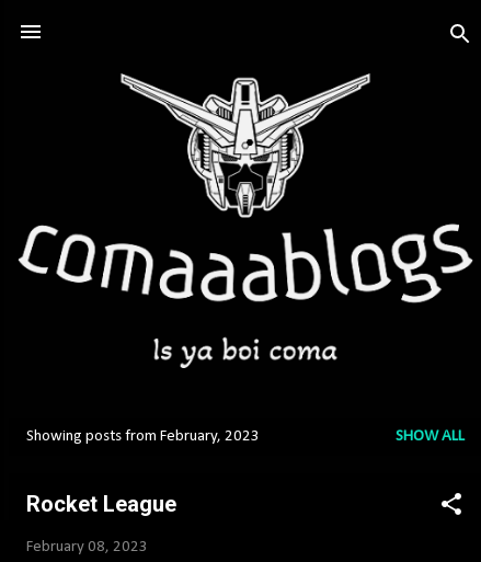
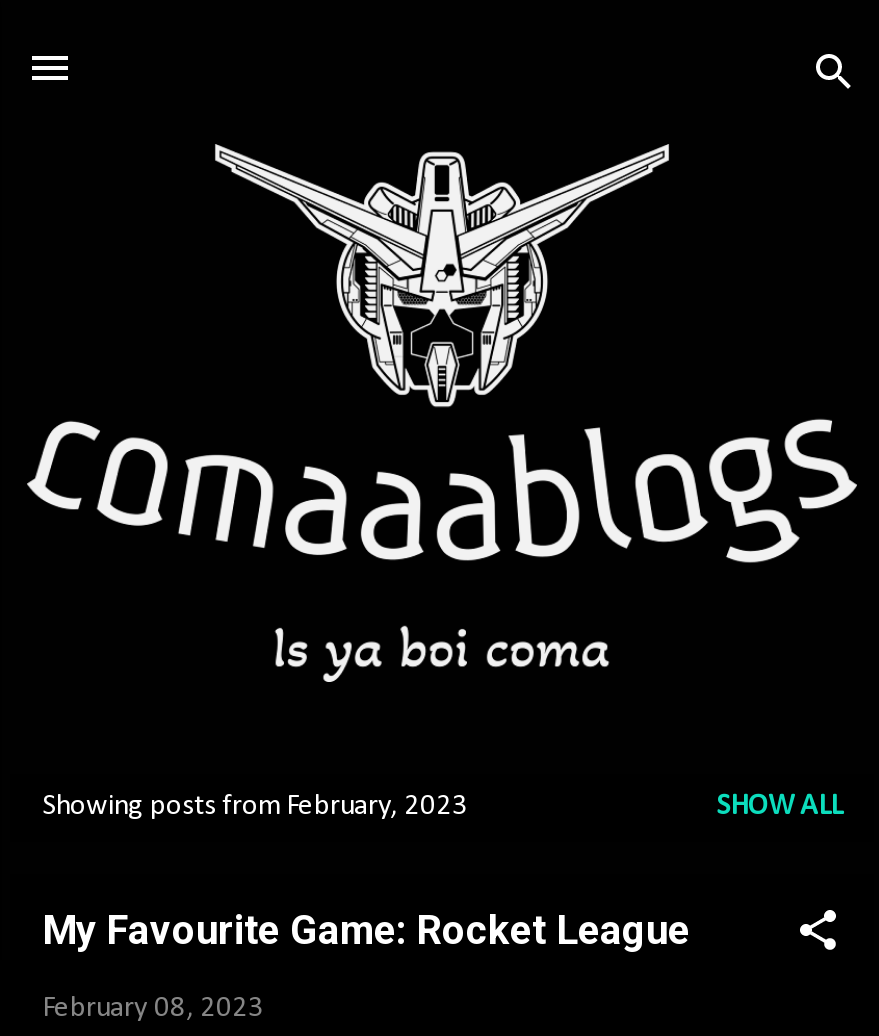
- Rocket League
+ My Favourite Game: Rocket League
